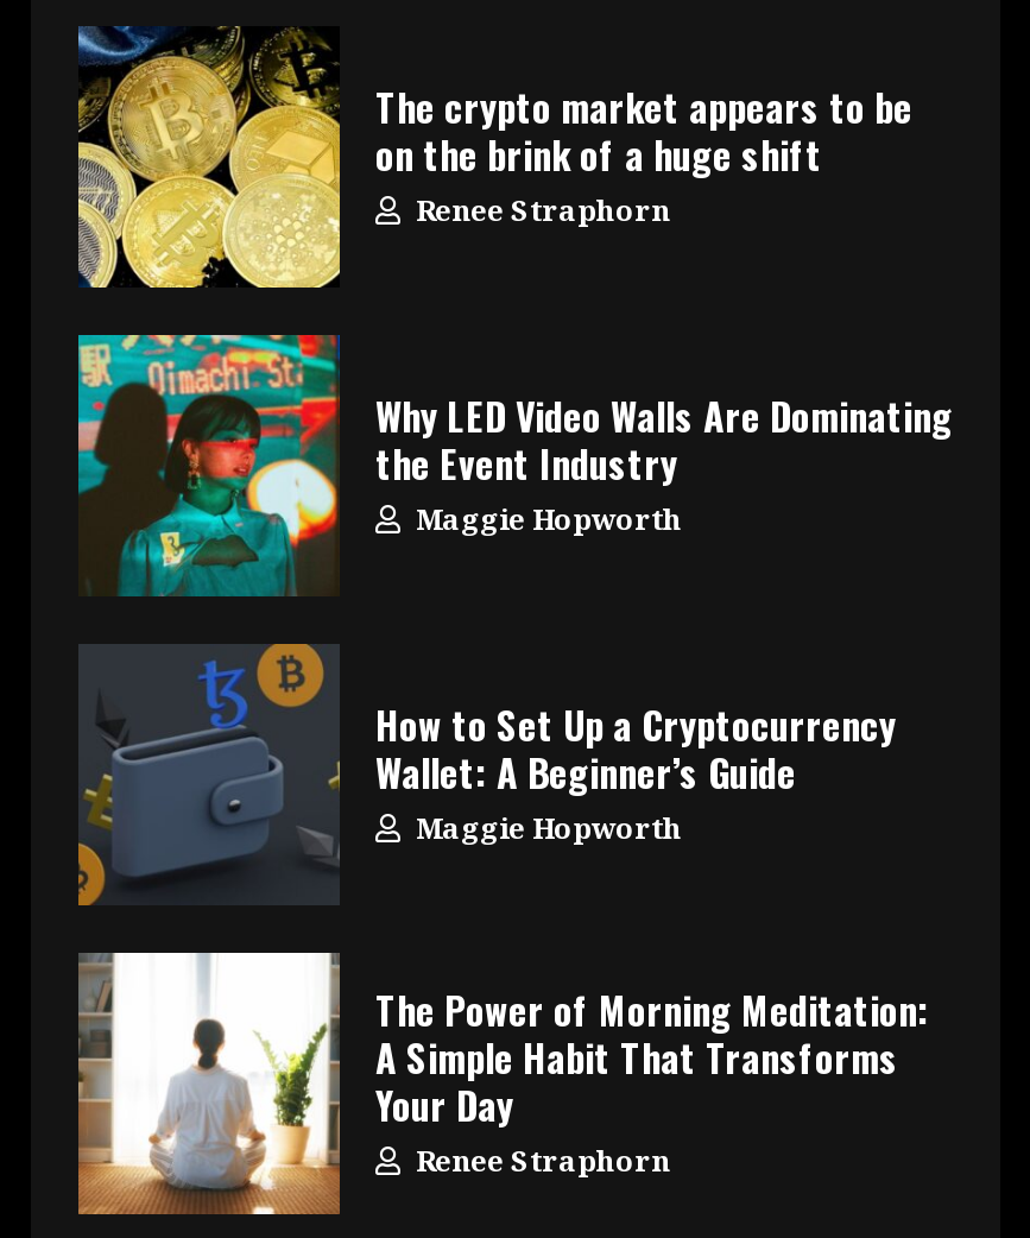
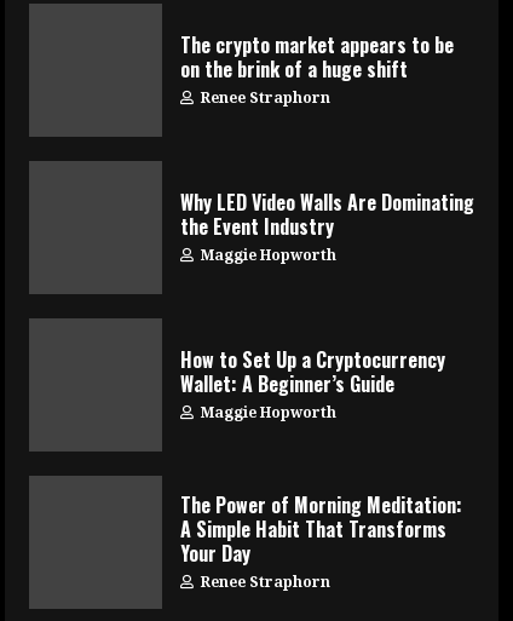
- [image]

- [image]

- [image]

- [image]
